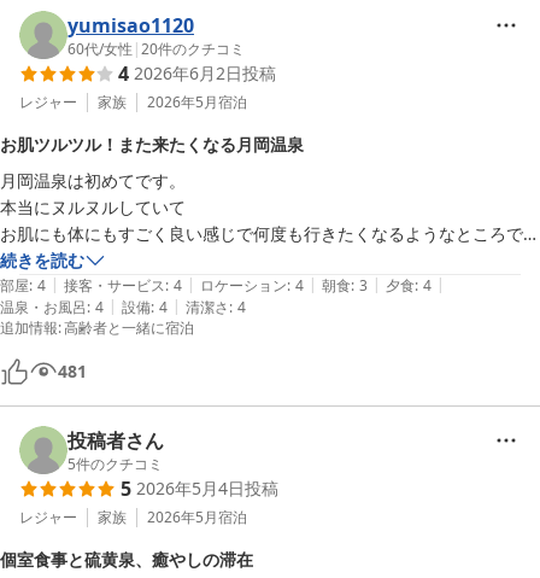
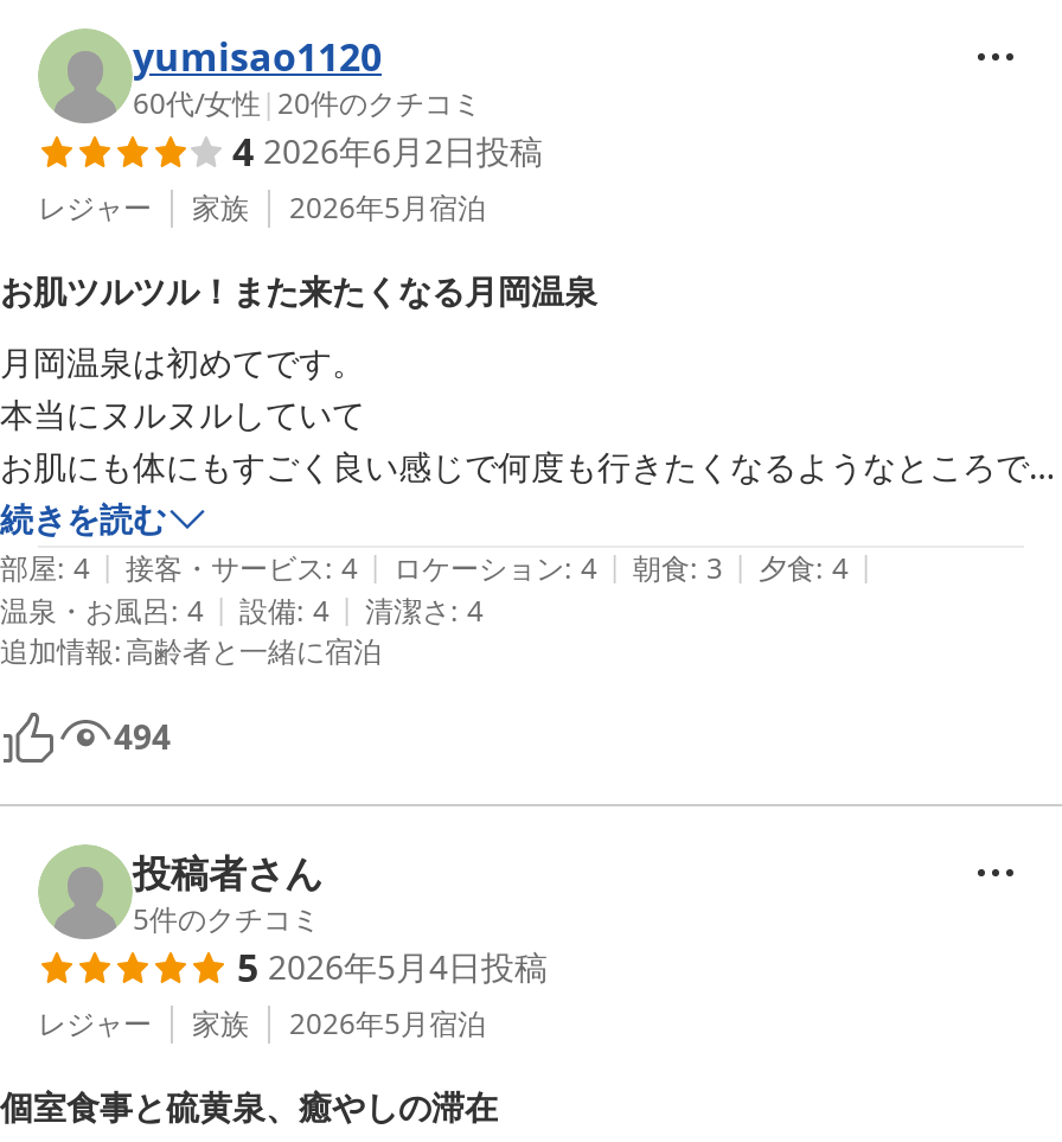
- 481
+ 494
